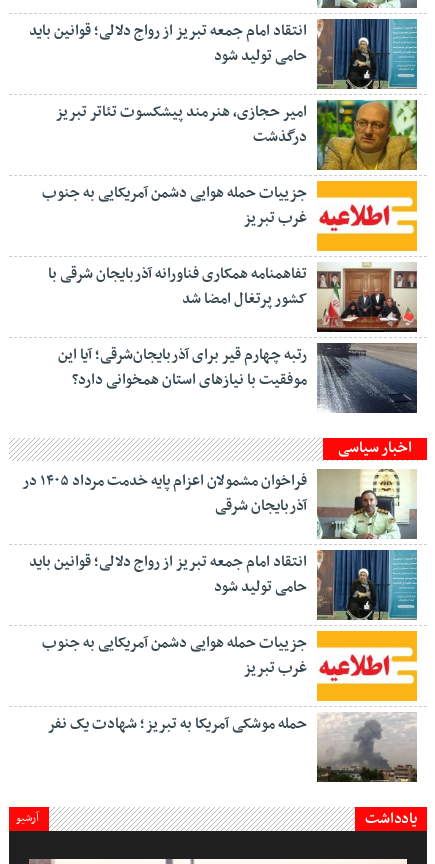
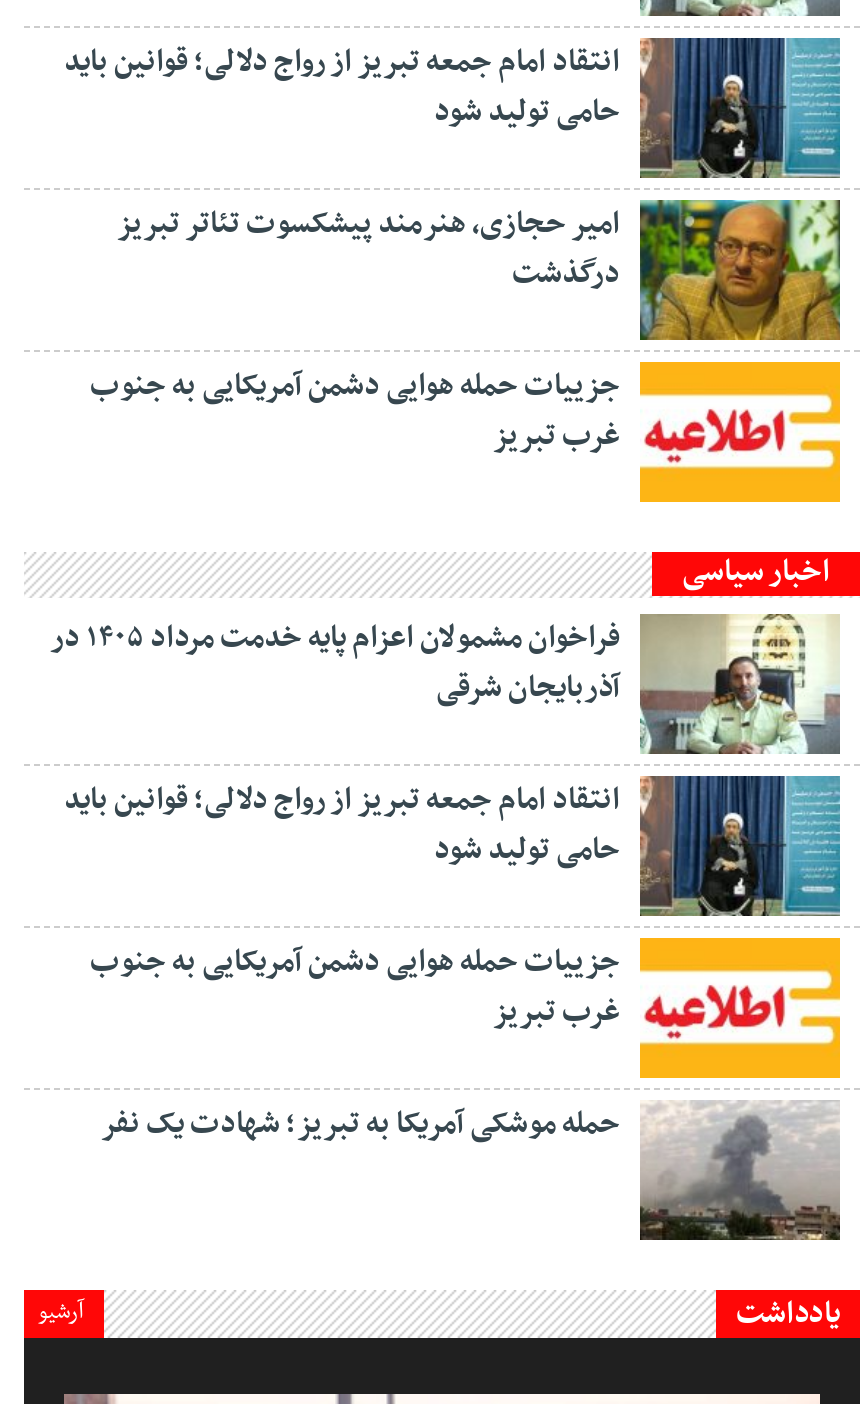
- [image]
- تفاهمنامه همکاری فناورانه آذربایجان شرقی با
- کشور پرتغال امضا شد
- رتبه چهارم قیر برای آذربایجان‌شرقی؛ آیا این
- موفقیت با نیازهای استان همخوانی دارد؟

- [image]
